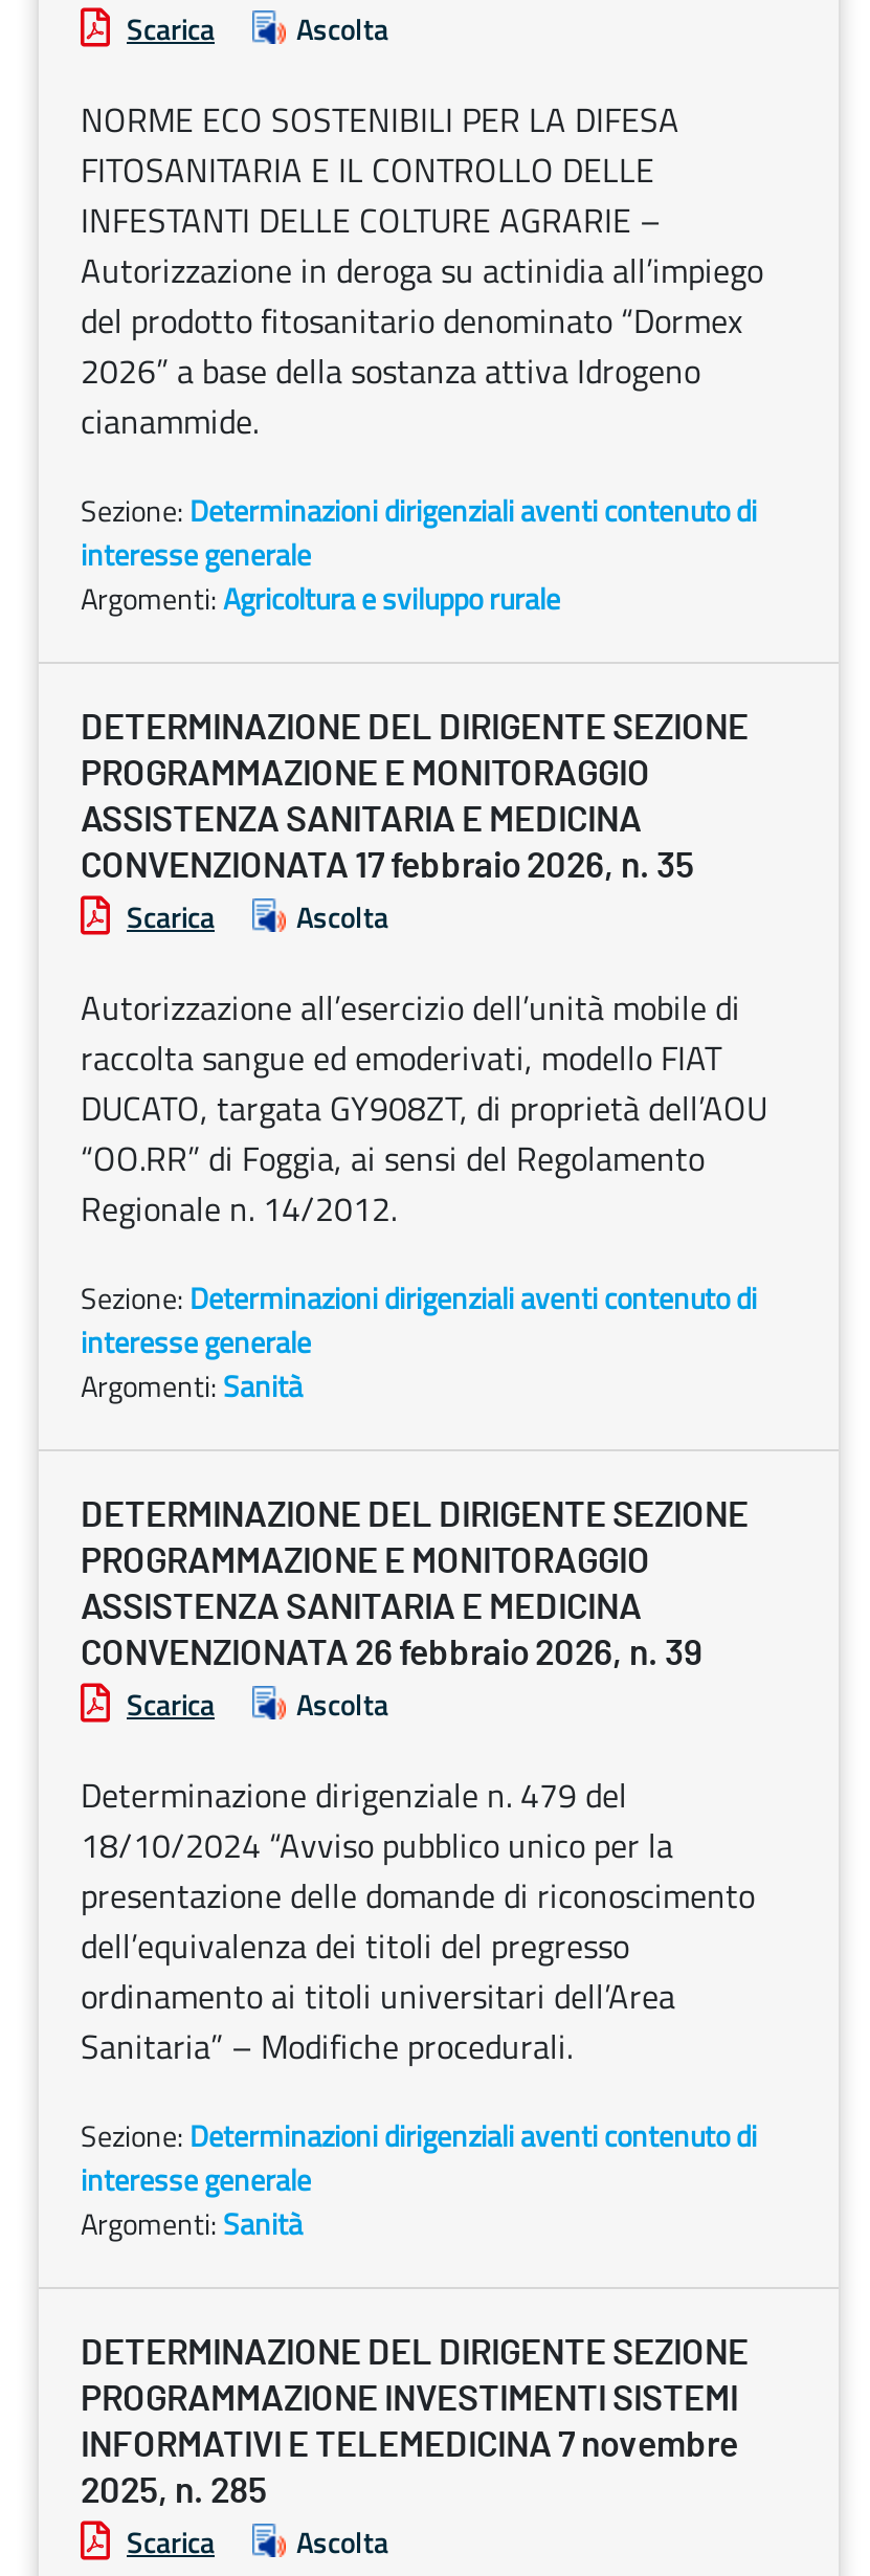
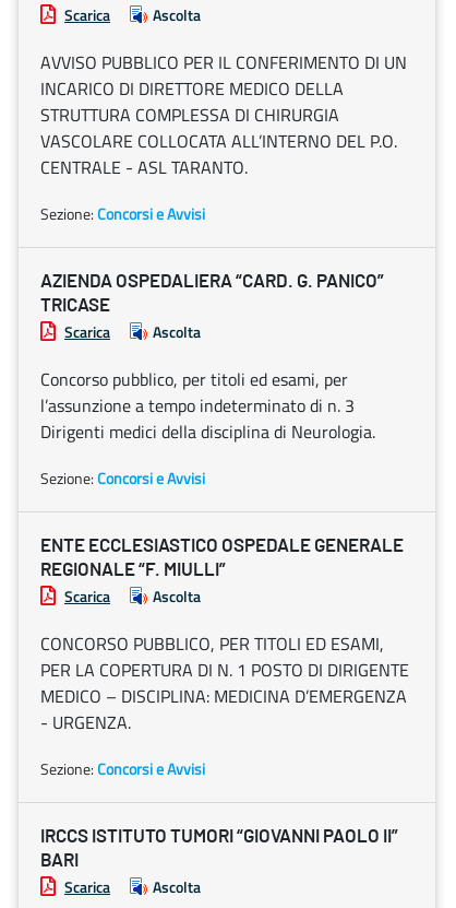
- NORME ECO SOSTENIBILI PER LA DIFESA
- FITOSANITARIA E IL CONTROLLO DELLE
- INFESTANTI DELLE COLTURE AGRARIE –
- Autorizzazione in deroga su actinidia all’impiego
- del prodotto fitosanitario denominato “Dormex
- 2026” a base della sostanza attiva Idrogeno
- cianammide.
+ AVVISO PUBBLICO PER IL CONFERIMENTO DI UN
+ INCARICO DI DIRETTORE MEDICO DELLA
+ STRUTTURA COMPLESSA DI CHIRURGIA
+ VASCOLARE COLLOCATA ALL’INTERNO DEL P.O.
+ CENTRALE - ASL TARANTO.

- Sezione: Determinazioni dirigenziali aventi contenuto di
- interesse generale
- Argomenti: Agricoltura e sviluppo rurale
+ Sezione: Concorsi e Avvisi

- DETERMINAZIONE DEL DIRIGENTE SEZIONE
- PROGRAMMAZIONE E MONITORAGGIO
- ASSISTENZA SANITARIA E MEDICINA
- CONVENZIONATA 17 febbraio 2026, n. 35
+ AZIENDA OSPEDALIERA “CARD. G. PANICO”
+ TRICASE

- Autorizzazione all’esercizio dell’unità mobile di
- raccolta sangue ed emoderivati, modello FIAT
- DUCATO, targata GY908ZT, di proprietà dell’AOU
- “OO.RR” di Foggia, ai sensi del Regolamento
- Regionale n. 14/2012.
+ Concorso pubblico, per titoli ed esami, per
+ l’assunzione a tempo indeterminato di n. 3
+ Dirigenti medici della disciplina di Neurologia.

- Sezione: Determinazioni dirigenziali aventi contenuto di
- interesse generale
- Argomenti: Sanità
+ Sezione: Concorsi e Avvisi

- DETERMINAZIONE DEL DIRIGENTE SEZIONE
- PROGRAMMAZIONE E MONITORAGGIO
- ASSISTENZA SANITARIA E MEDICINA
- CONVENZIONATA 26 febbraio 2026, n. 39
+ ENTE ECCLESIASTICO OSPEDALE GENERALE
+ REGIONALE “F. MIULLI”

- Determinazione dirigenziale n. 479 del
- 18/10/2024 “Avviso pubblico unico per la
- presentazione delle domande di riconoscimento
- dell’equivalenza dei titoli del pregresso
- ordinamento ai titoli universitari dell’Area
- Sanitaria” – Modifiche procedurali.
+ CONCORSO PUBBLICO, PER TITOLI ED ESAMI,
+ PER LA COPERTURA DI N. 1 POSTO DI DIRIGENTE
+ MEDICO – DISCIPLINA: MEDICINA D’EMERGENZA
+ - URGENZA.

- Sezione: Determinazioni dirigenziali aventi contenuto di
- interesse generale
- Argomenti: Sanità
+ Sezione: Concorsi e Avvisi

- DETERMINAZIONE DEL DIRIGENTE SEZIONE
- PROGRAMMAZIONE INVESTIMENTI SISTEMI
- INFORMATIVI E TELEMEDICINA 7 novembre
- 2025, n. 285
+ IRCCS ISTITUTO TUMORI “GIOVANNI PAOLO II”
+ BARI
